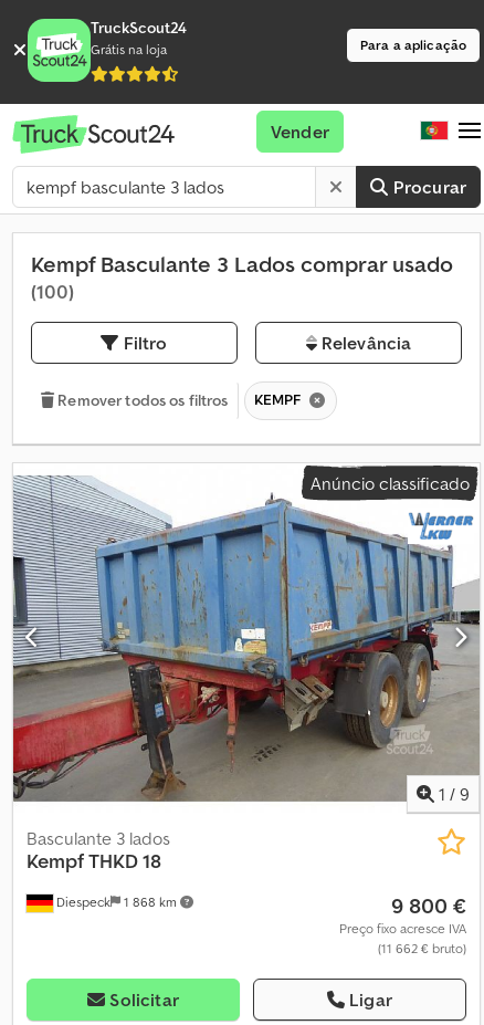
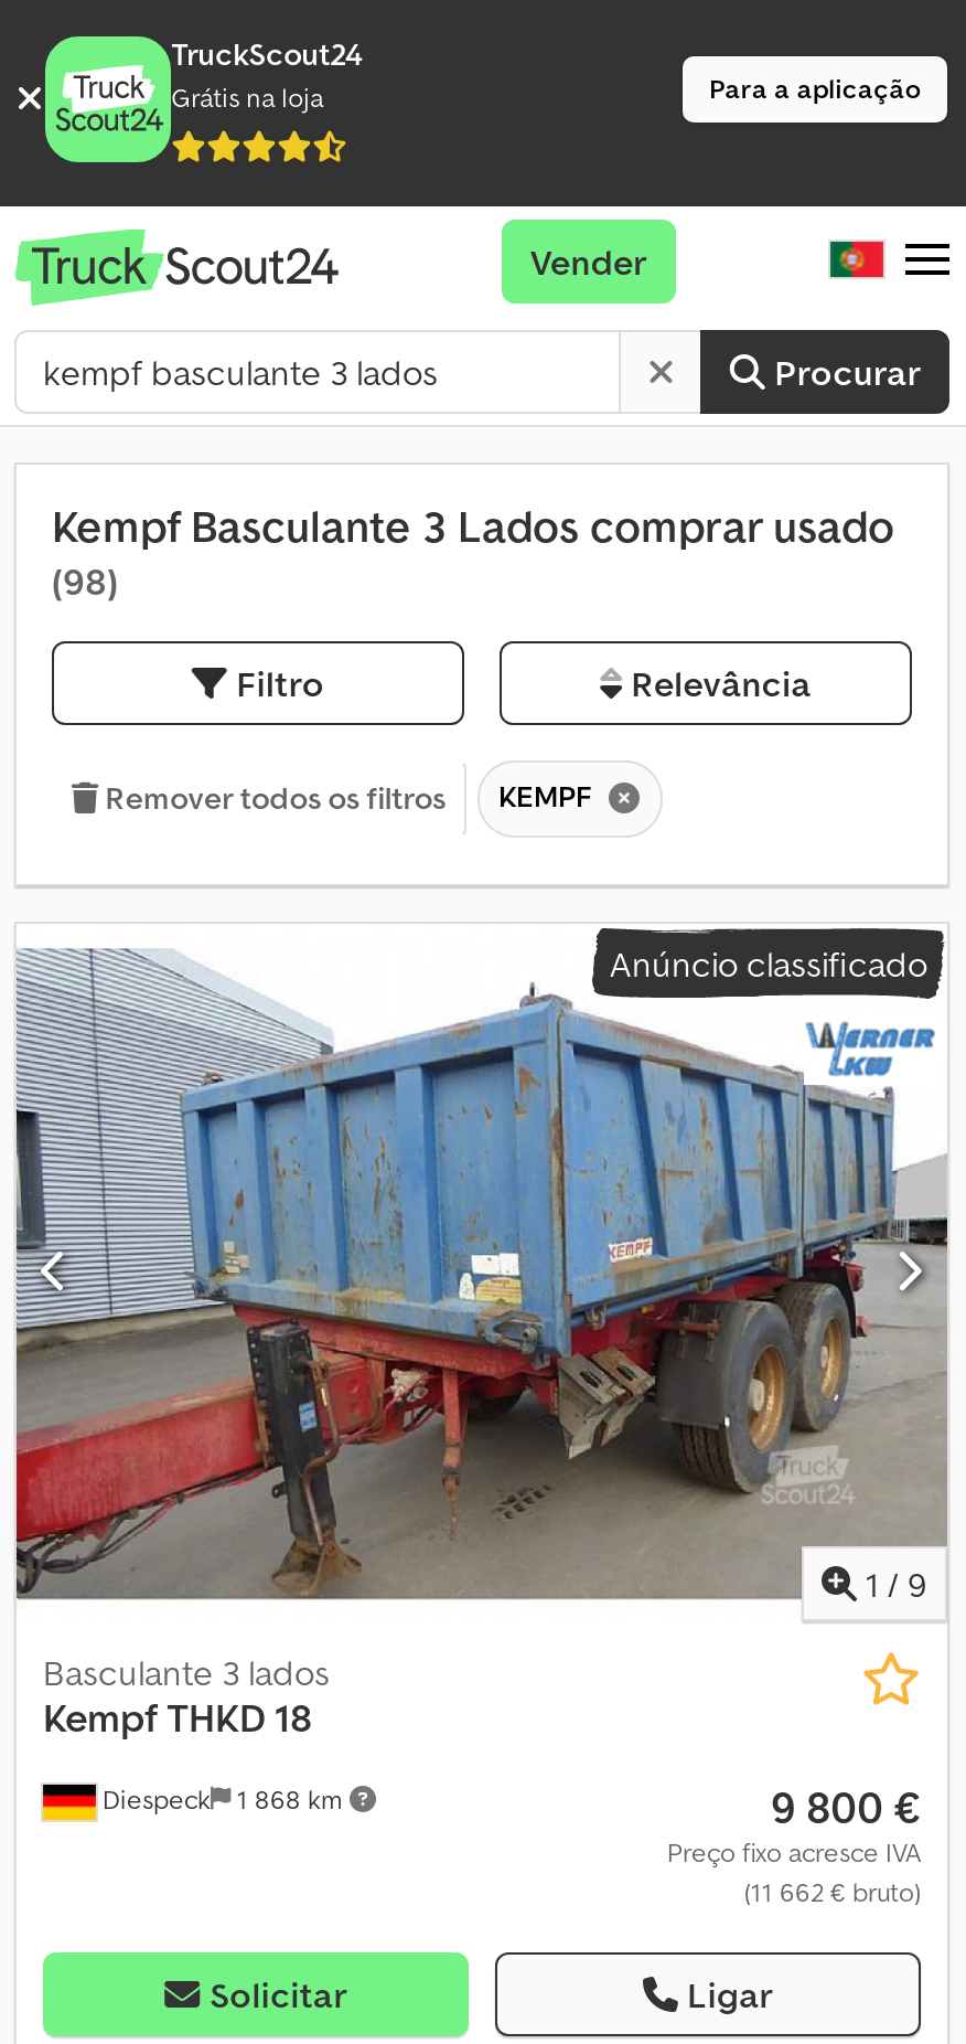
- (100)
+ (98)
